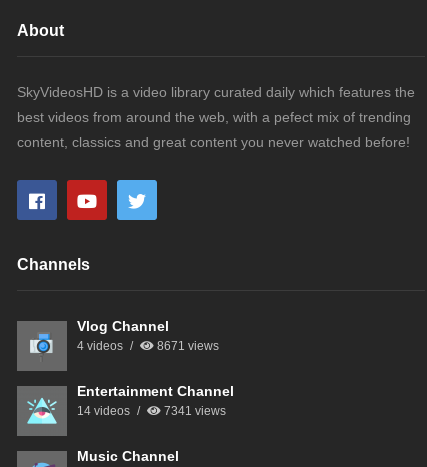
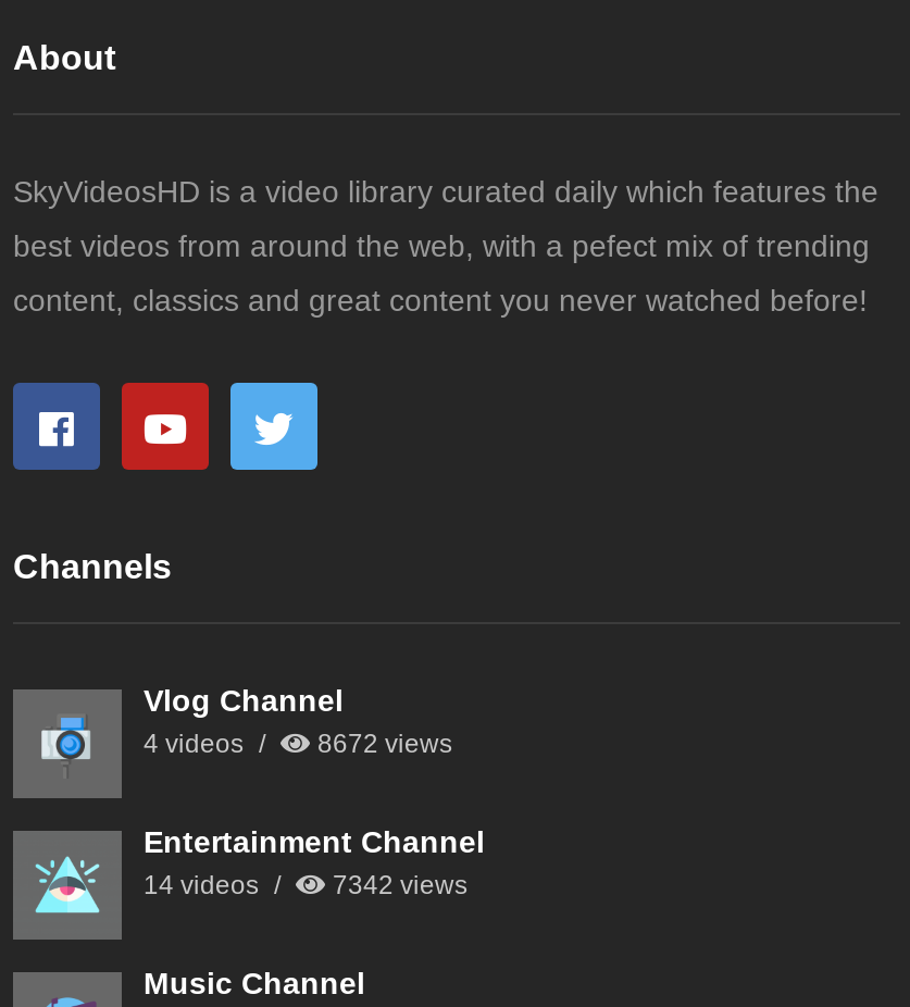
- 8671 views
+ 8672 views

- 7341 views
+ 7342 views
